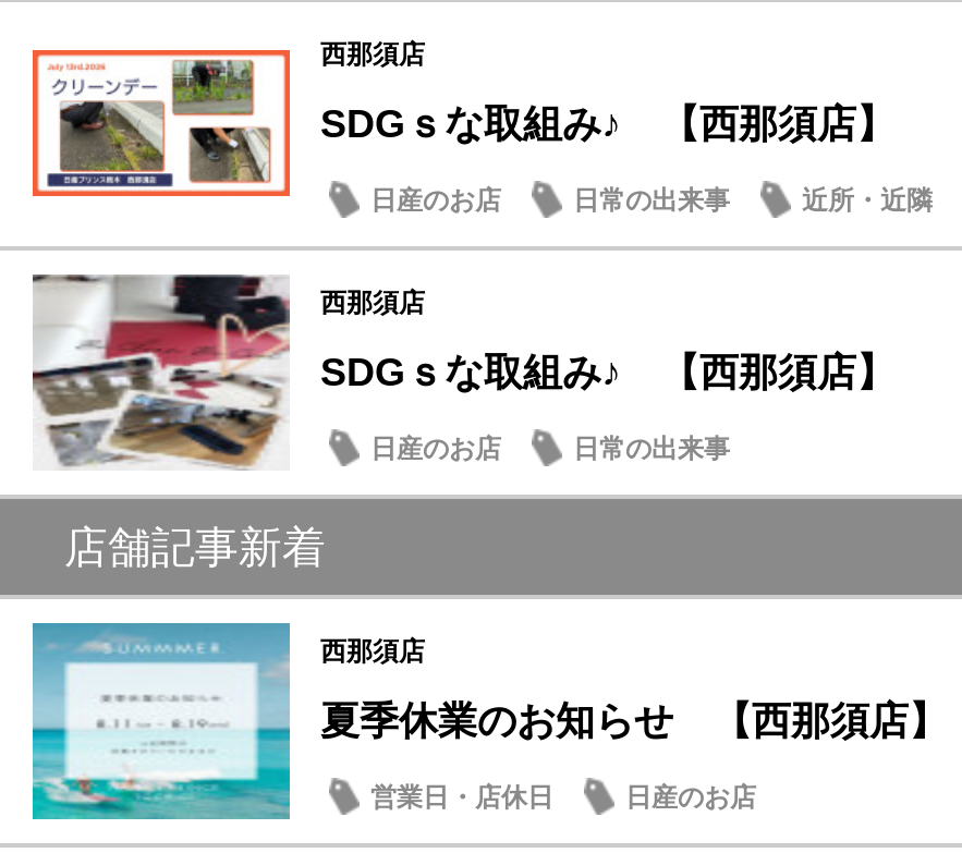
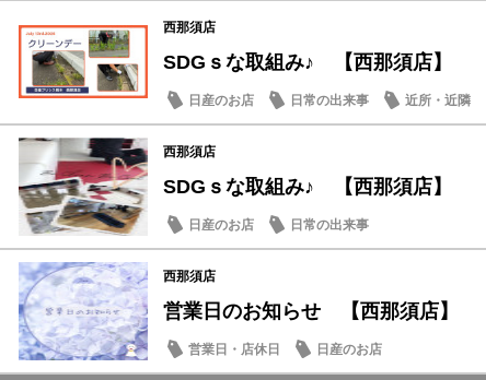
- 店舗記事新着

- [image]
- 夏季休業のお知らせ 【西那須店】
+ [image]
+ 営業日のお知らせ 【西那須店】
